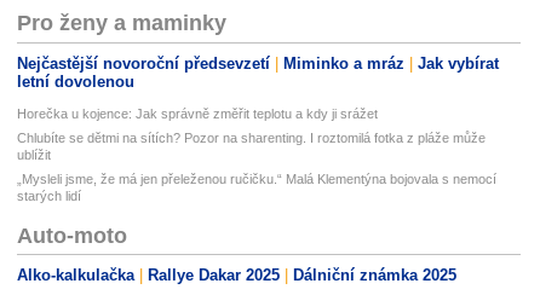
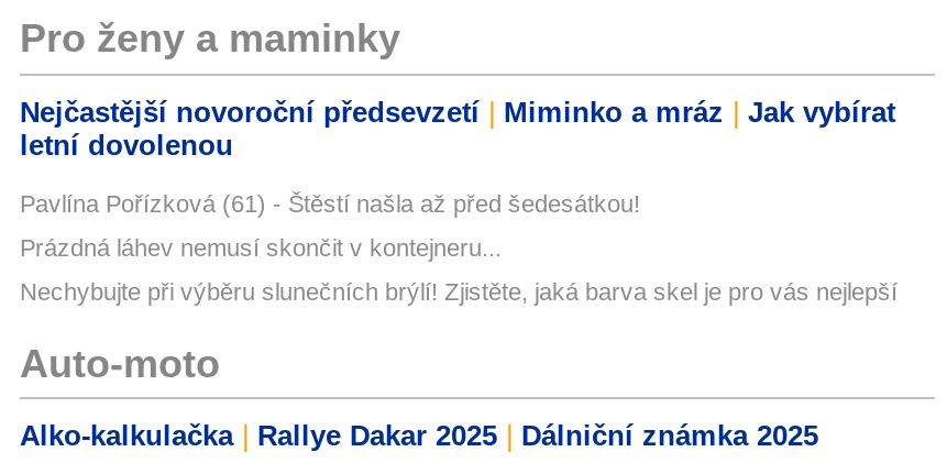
- Horečka u kojence: Jak správně změřit teplotu a kdy ji srážet
+ Pavlína Pořízková (61) - Štěstí našla až před šedesátkou!

- Chlubíte se dětmi na sítích? Pozor na sharenting. I roztomilá fotka z pláže může
- ublížit
+ Prázdná láhev nemusí skončit v kontejneru...

- „Mysleli jsme, že má jen přeleženou ručičku.“ Malá Klementýna bojovala s nemocí
- starých lidí
+ Nechybujte při výběru slunečních brýlí! Zjistěte, jaká barva skel je pro vás nejlepší
